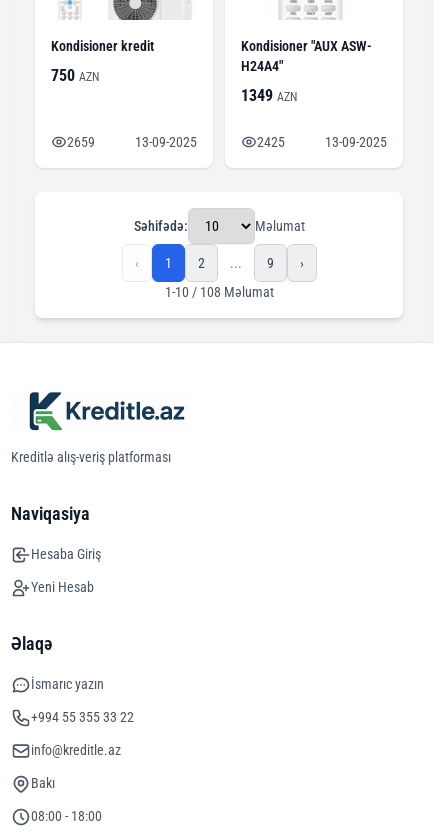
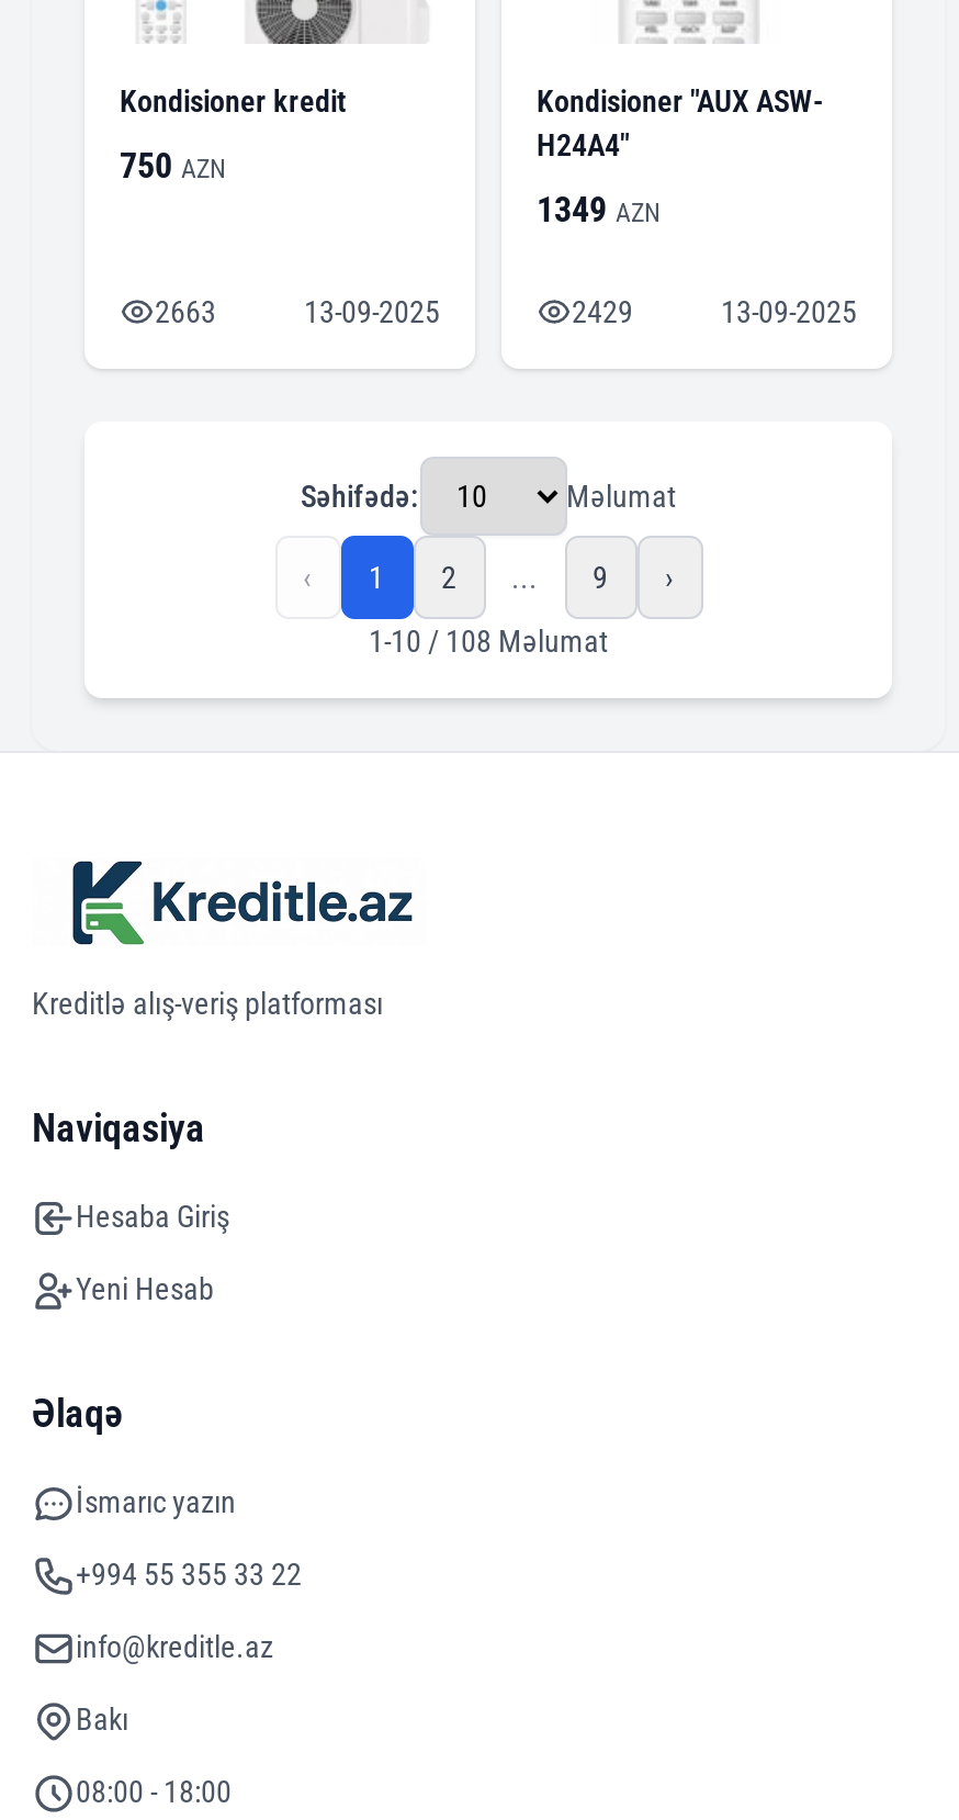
- 2659
+ 2663

- 2425
+ 2429
